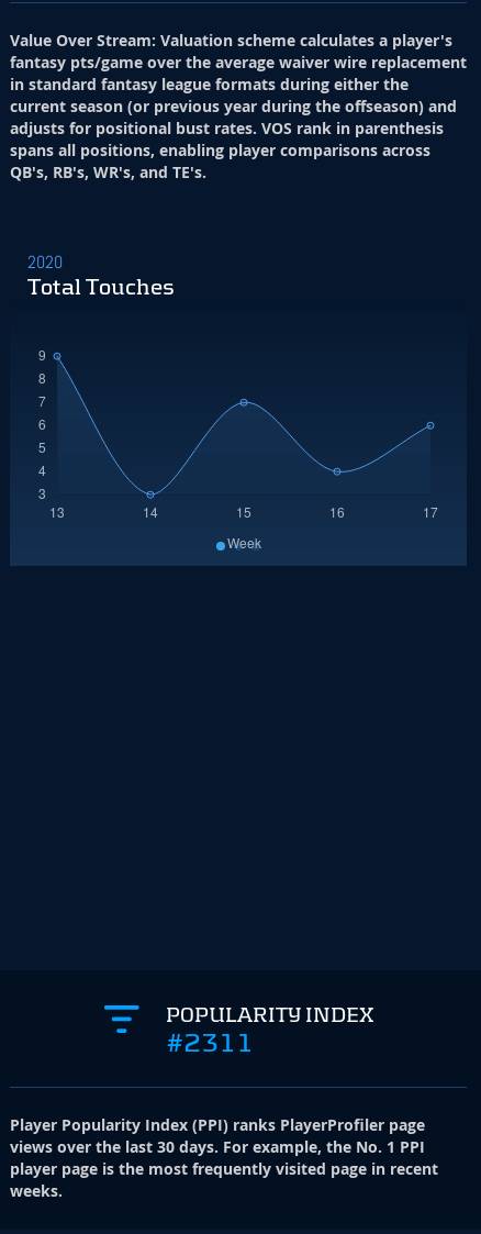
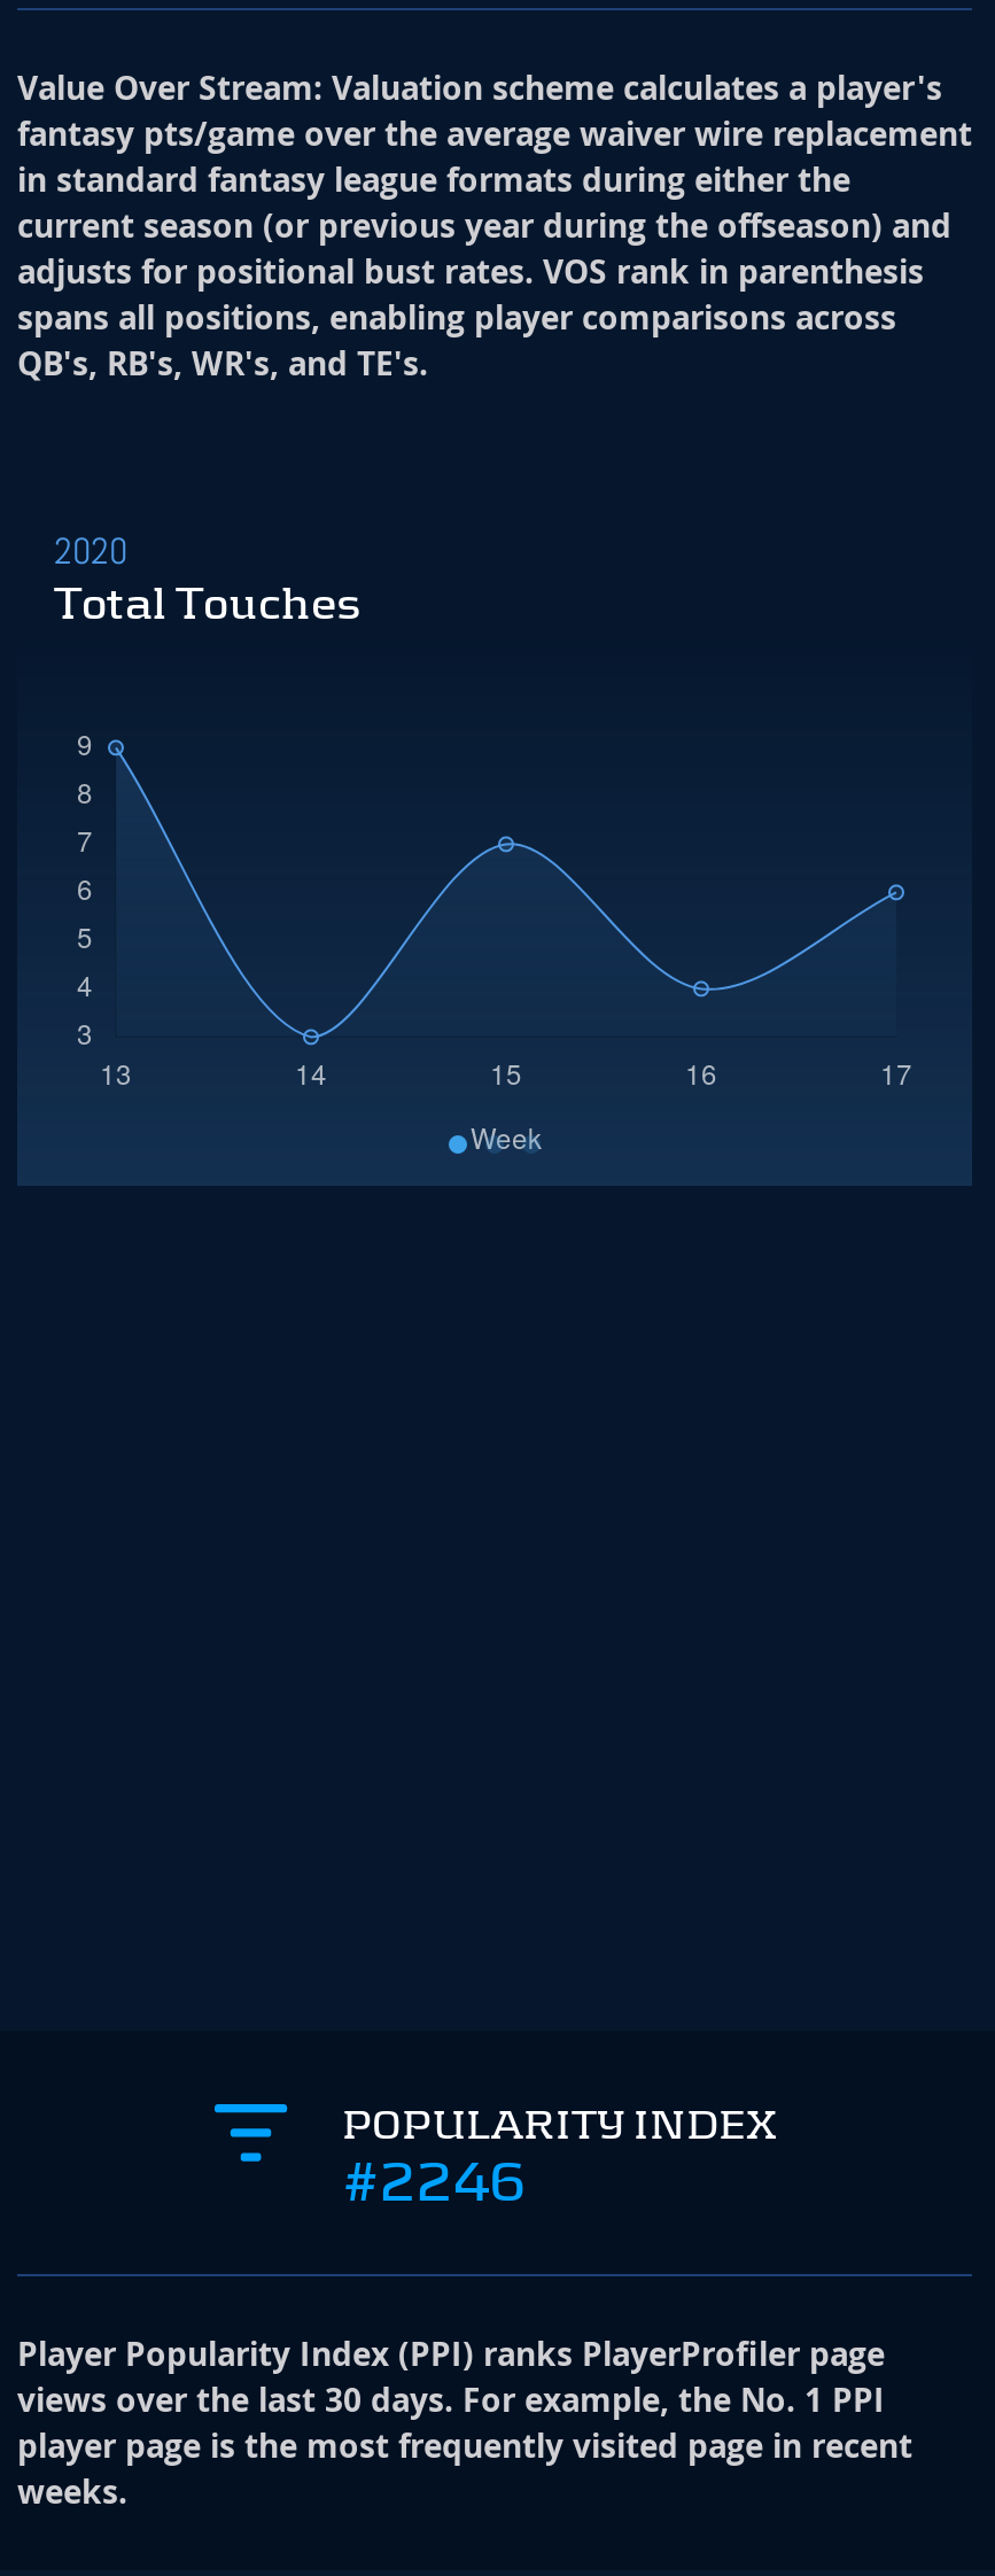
- #2311
+ #2246
